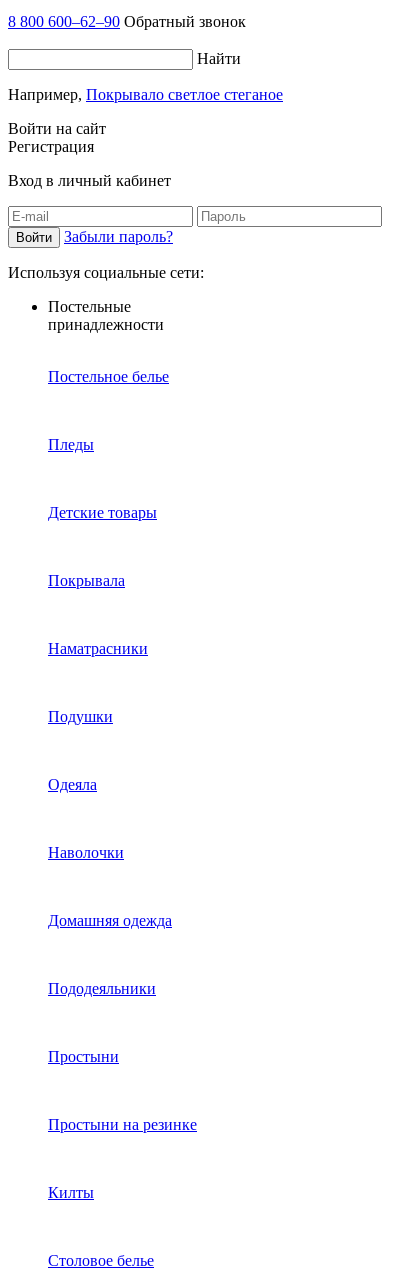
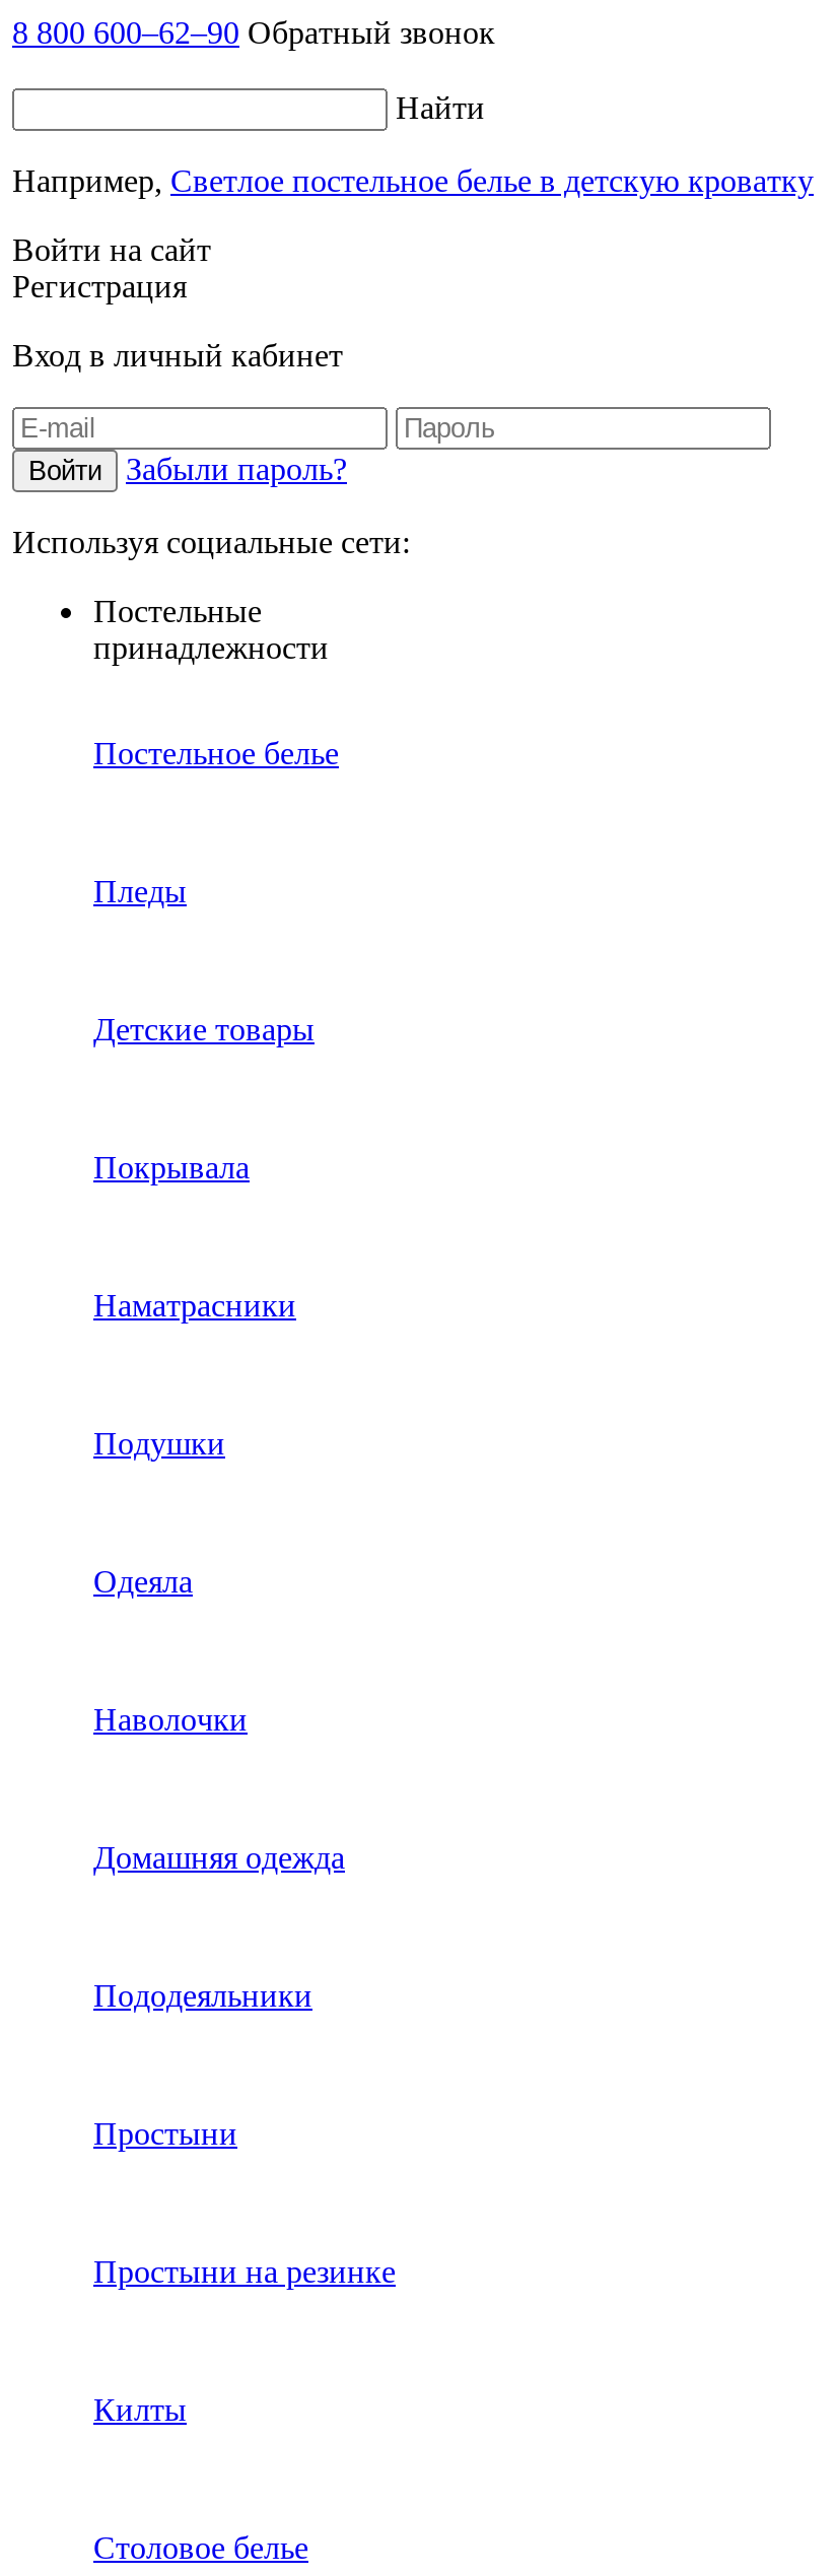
- Например, Покрывало светлое стеганое
+ Например, Светлое постельное белье в детскую кроватку
